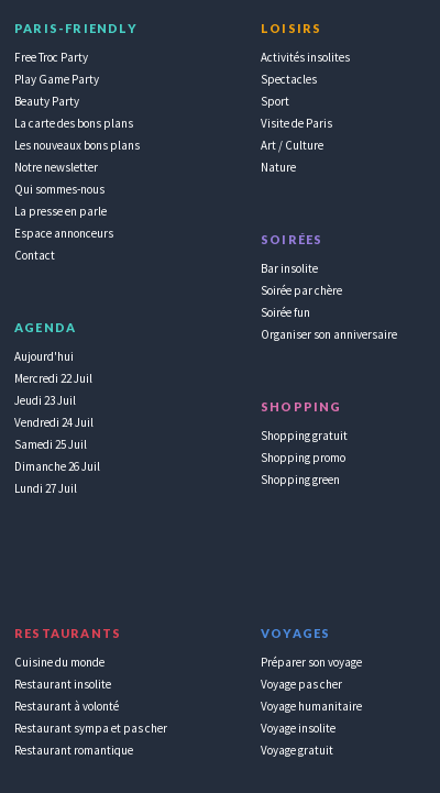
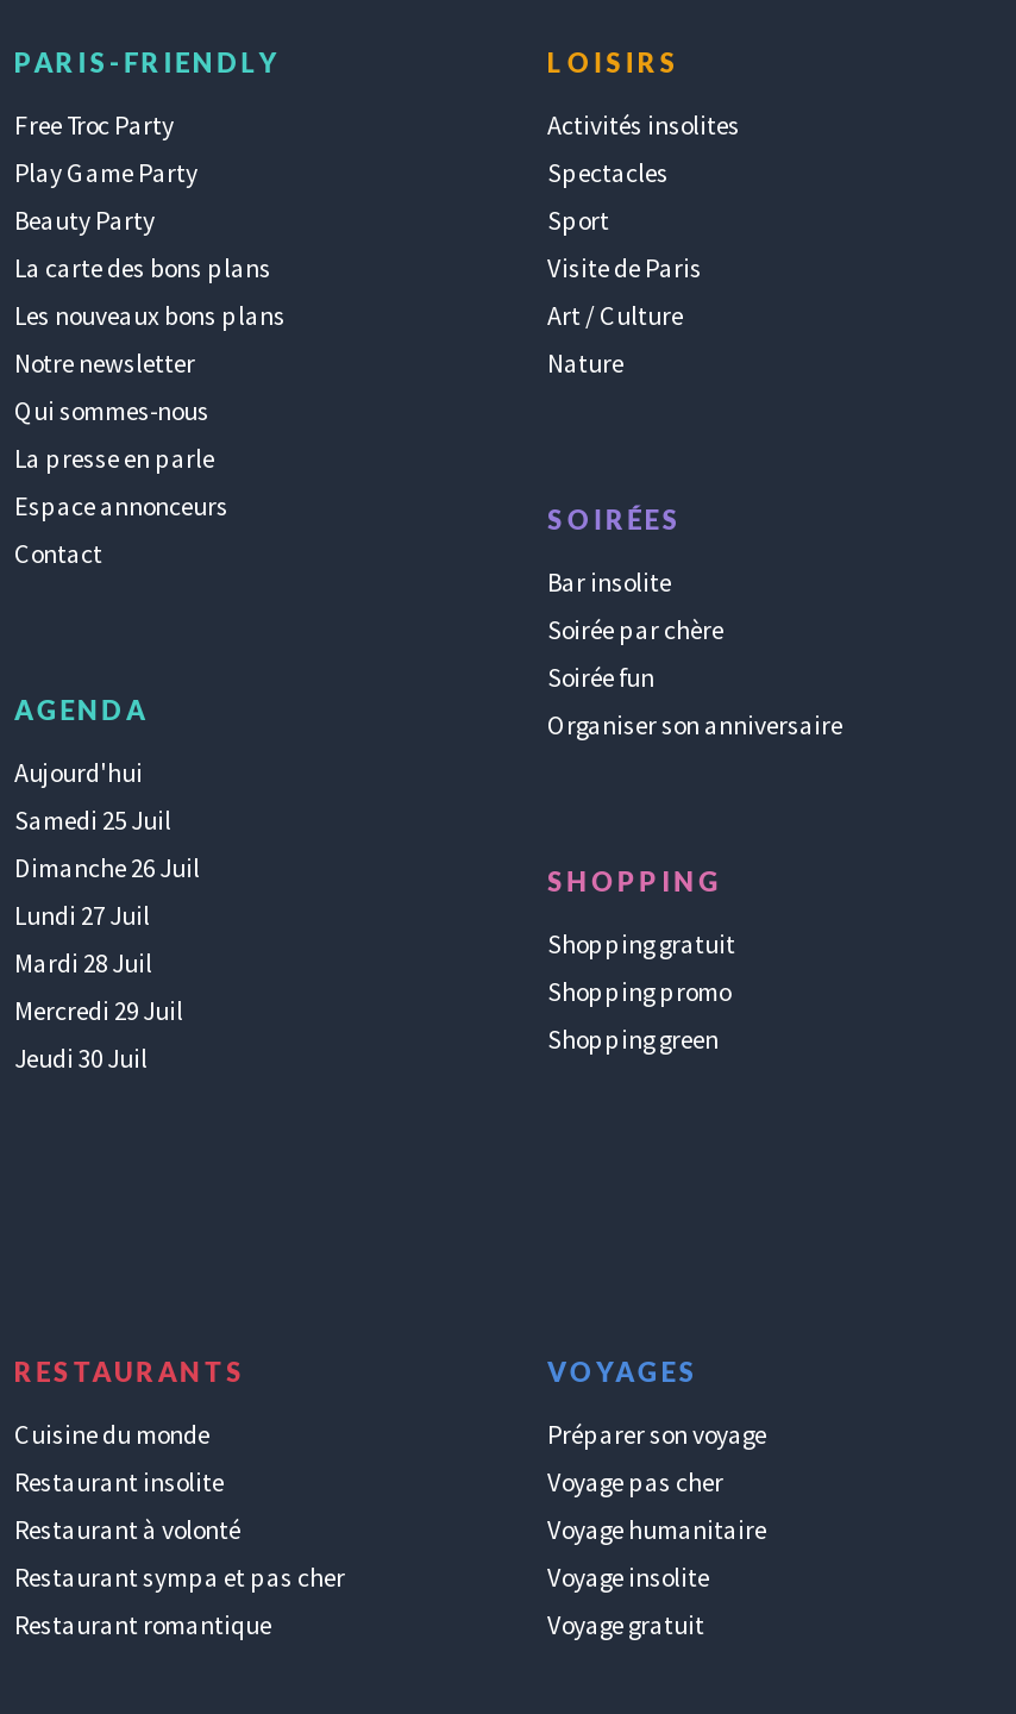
- Mercredi 22 Juil
- Jeudi 23 Juil
- Vendredi 24 Juil

+ Mardi 28 Juil
+ Mercredi 29 Juil
+ Jeudi 30 Juil

moved up: Samedi 25 Juil | Dimanche 26 Juil | Lundi 27 Juil
